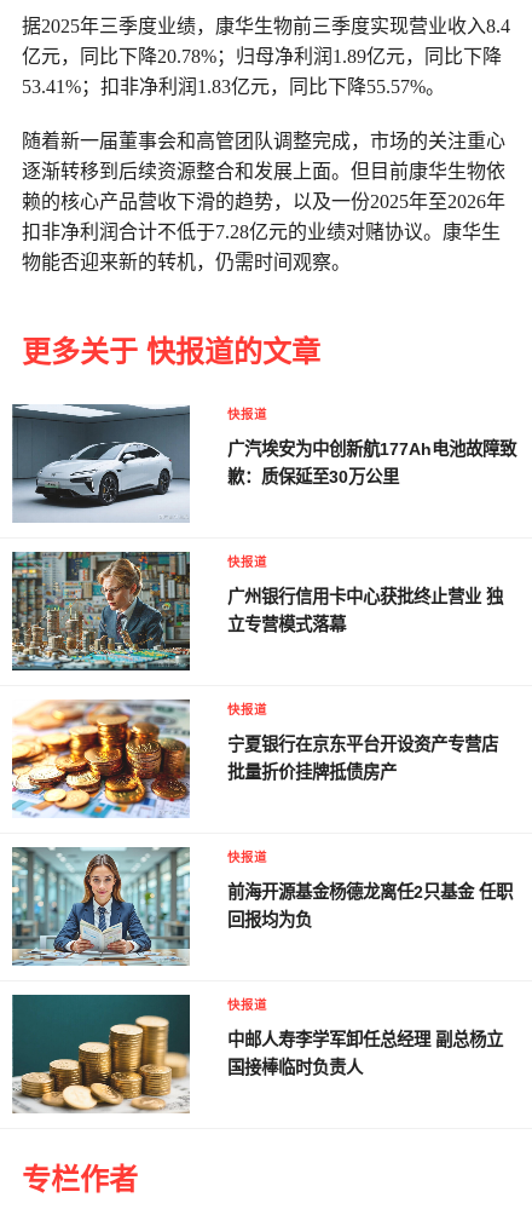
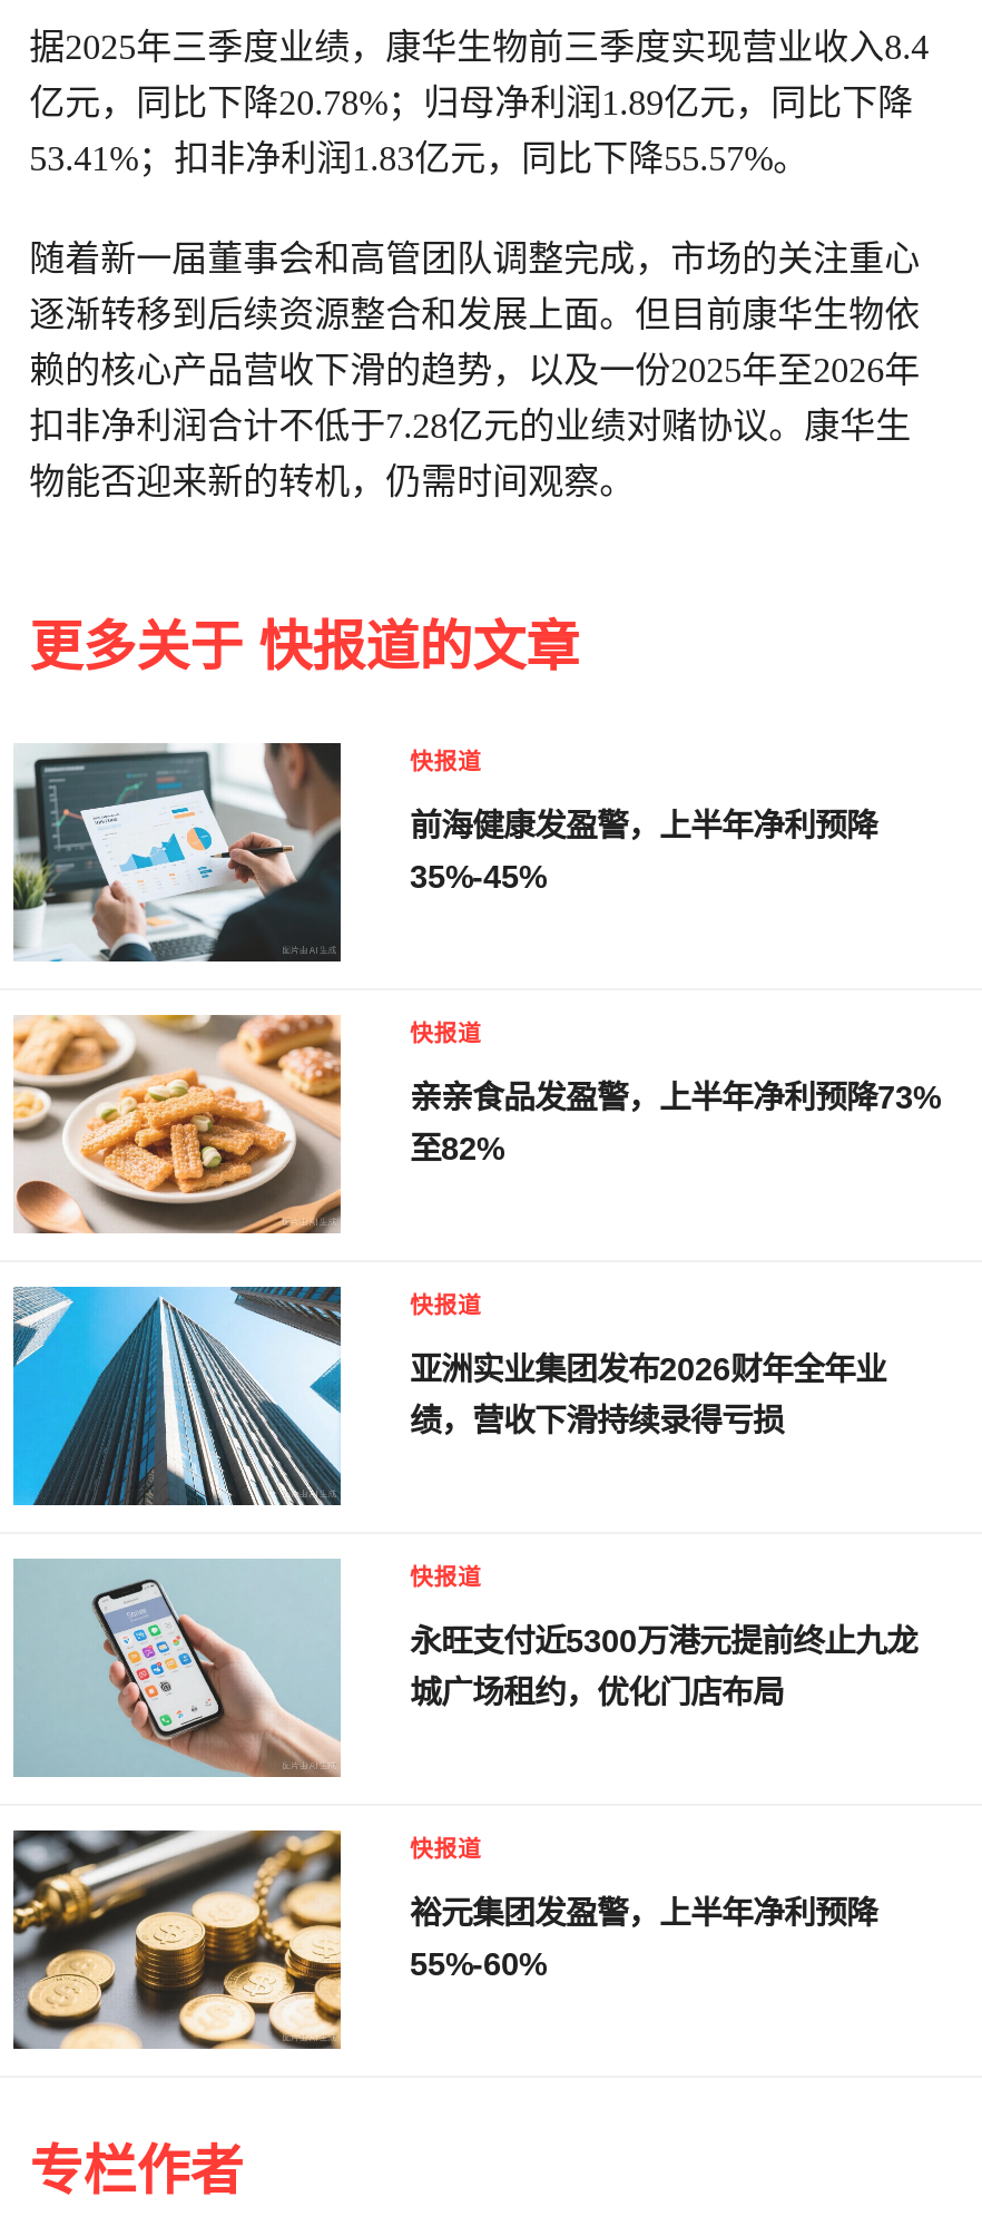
- [image]
- 广汽埃安为中创新航177Ah电池故障致
- 歉：质保延至30万公里
+ [image]
+ 前海健康发盈警，上半年净利预降
+ 35%-45%

- [image]
- 广州银行信用卡中心获批终止营业 独
- 立专营模式落幕
+ [image]
+ 亲亲食品发盈警，上半年净利预降73%
+ 至82%

- [image]
- 宁夏银行在京东平台开设资产专营店
- 批量折价挂牌抵债房产
+ [image]
+ 亚洲实业集团发布2026财年全年业
+ 绩，营收下滑持续录得亏损

- [image]
- 前海开源基金杨德龙离任2只基金 任职
- 回报均为负
+ [image]
+ 永旺支付近5300万港元提前终止九龙
+ 城广场租约，优化门店布局

- [image]
- 中邮人寿李学军卸任总经理 副总杨立
- 国接棒临时负责人
+ [image]
+ 裕元集团发盈警，上半年净利预降
+ 55%-60%
